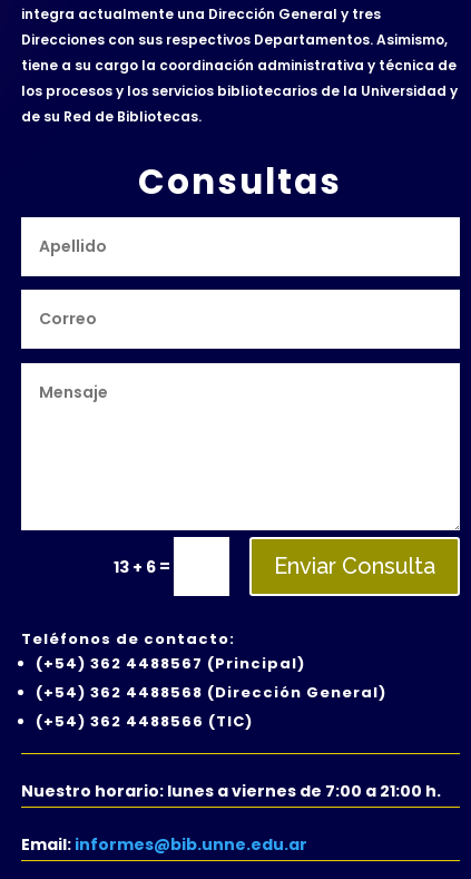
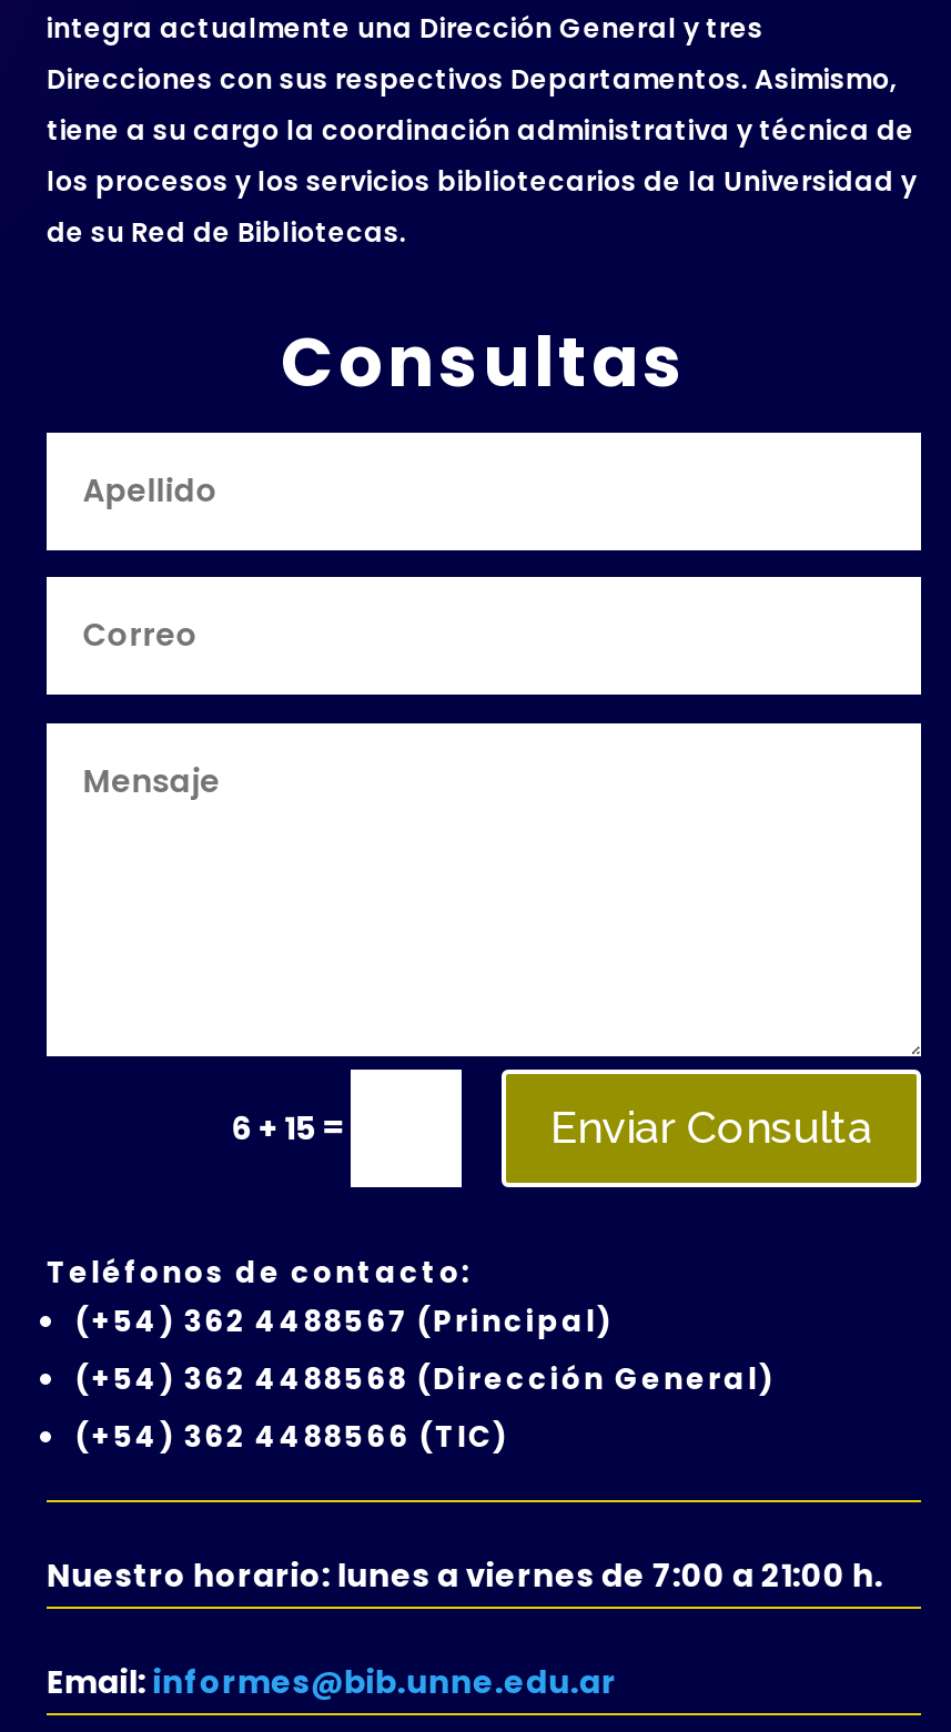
- 13 + 6 =
+ 6 + 15 =
